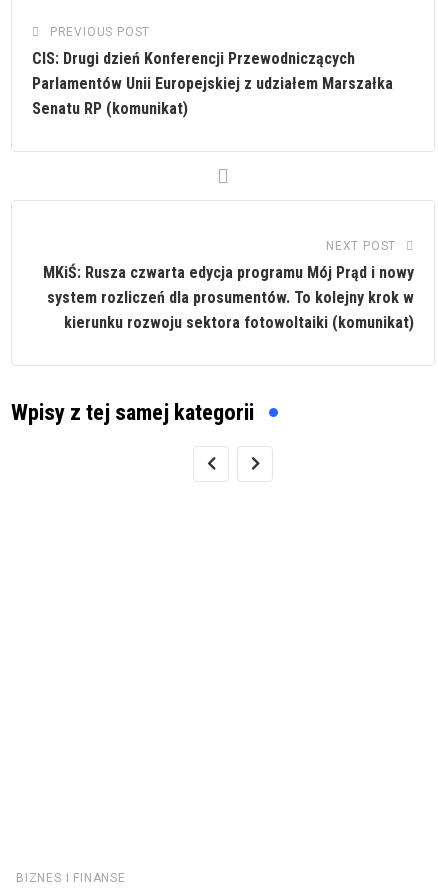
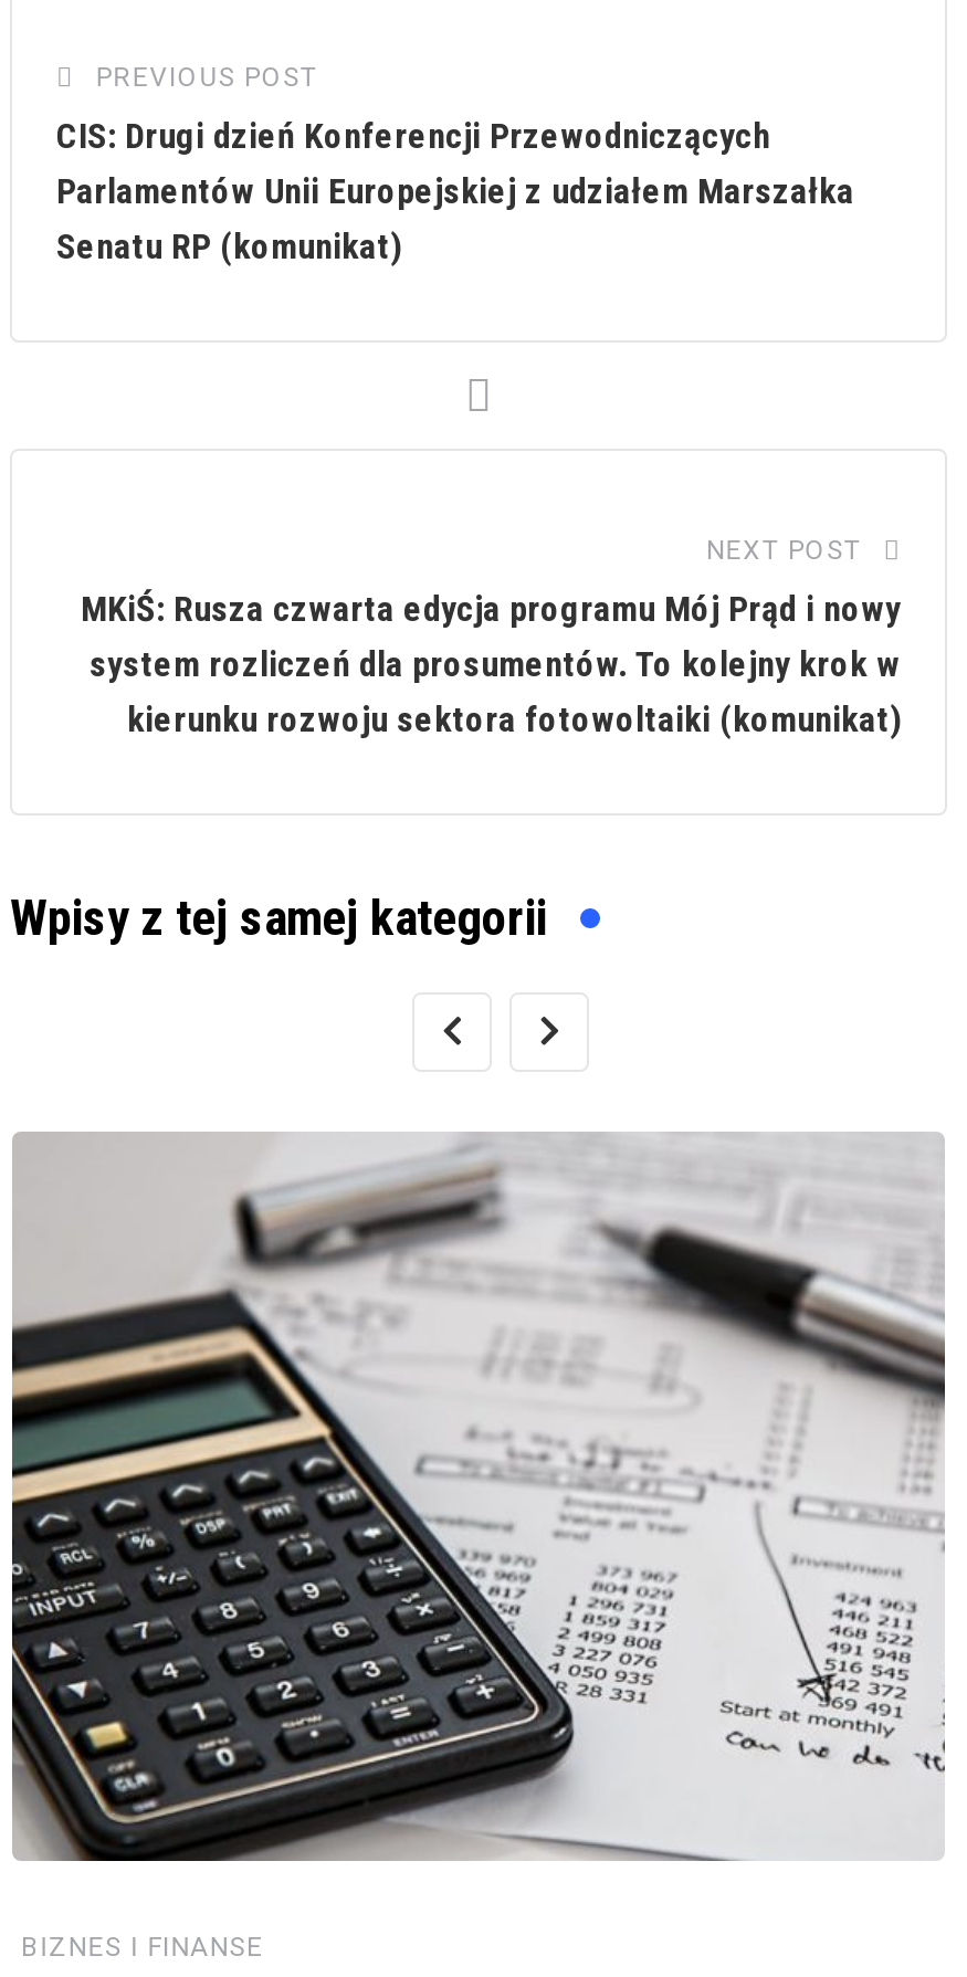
+ [image]
